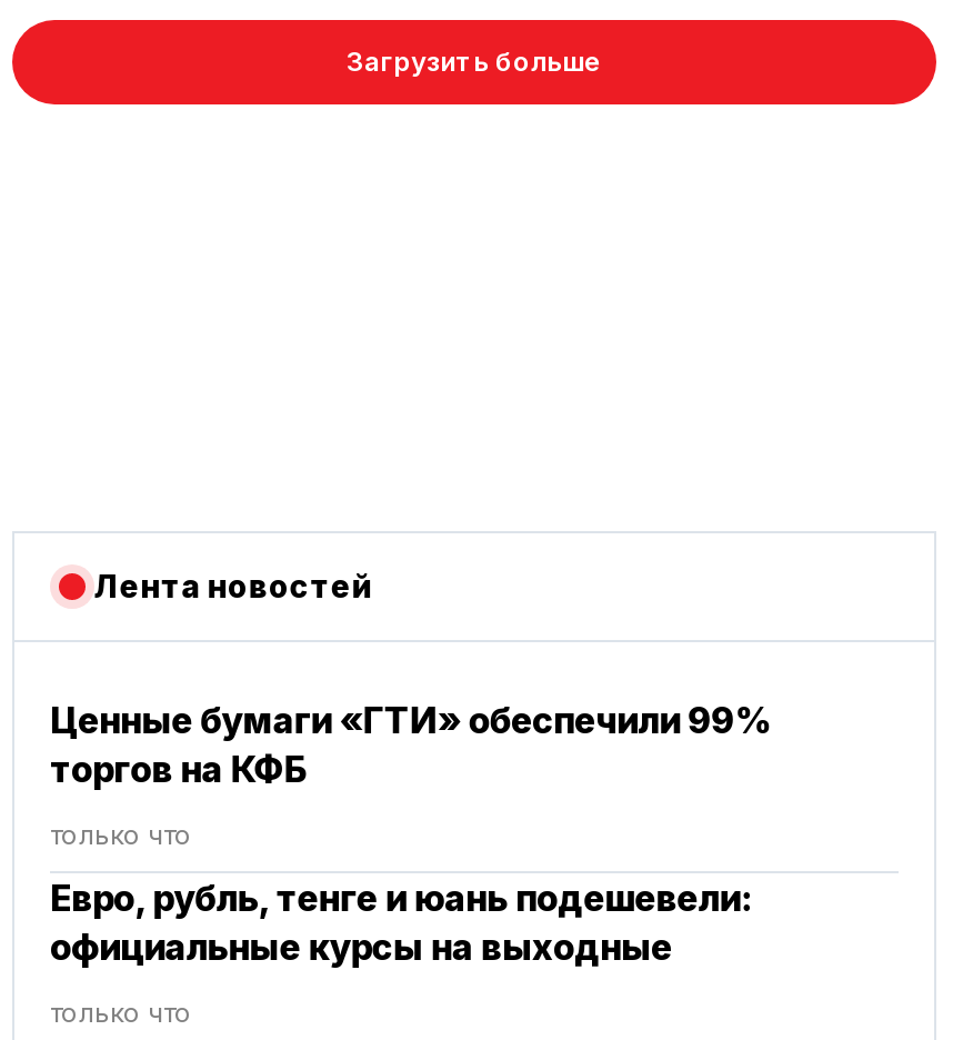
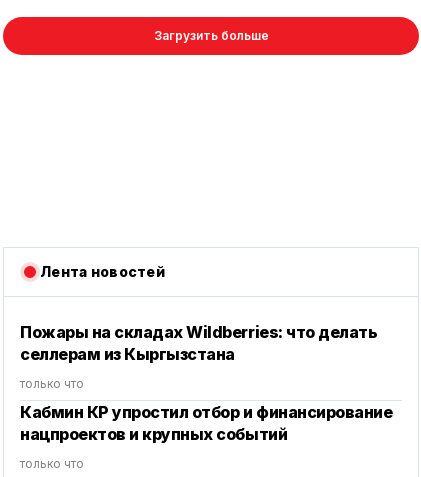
- Ценные бумаги «ГТИ» обеспечили 99%
- торгов на КФБ
+ Пожары на складах Wildberries: что делать
+ селлерам из Кыргызстана

- Евро, рубль, тенге и юань подешевели:
- официальные курсы на выходные
+ Кабмин КР упростил отбор и финансирование
+ нацпроектов и крупных событий
